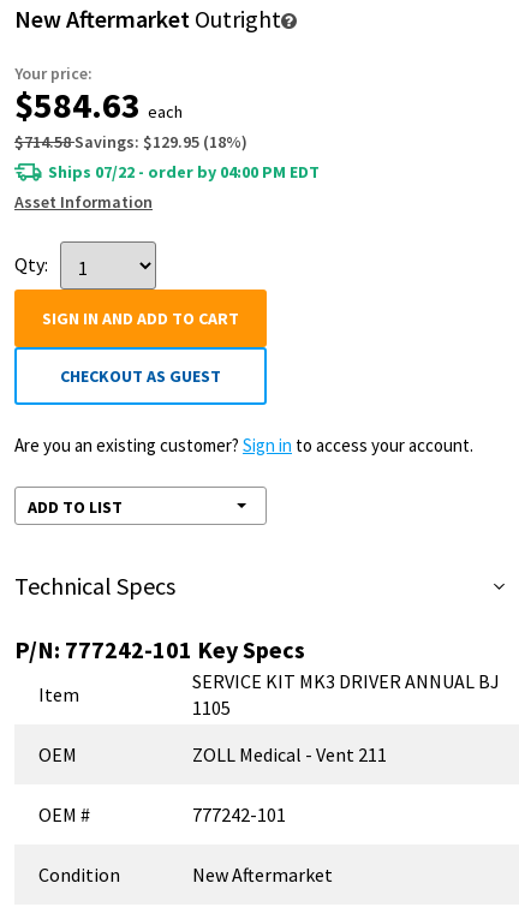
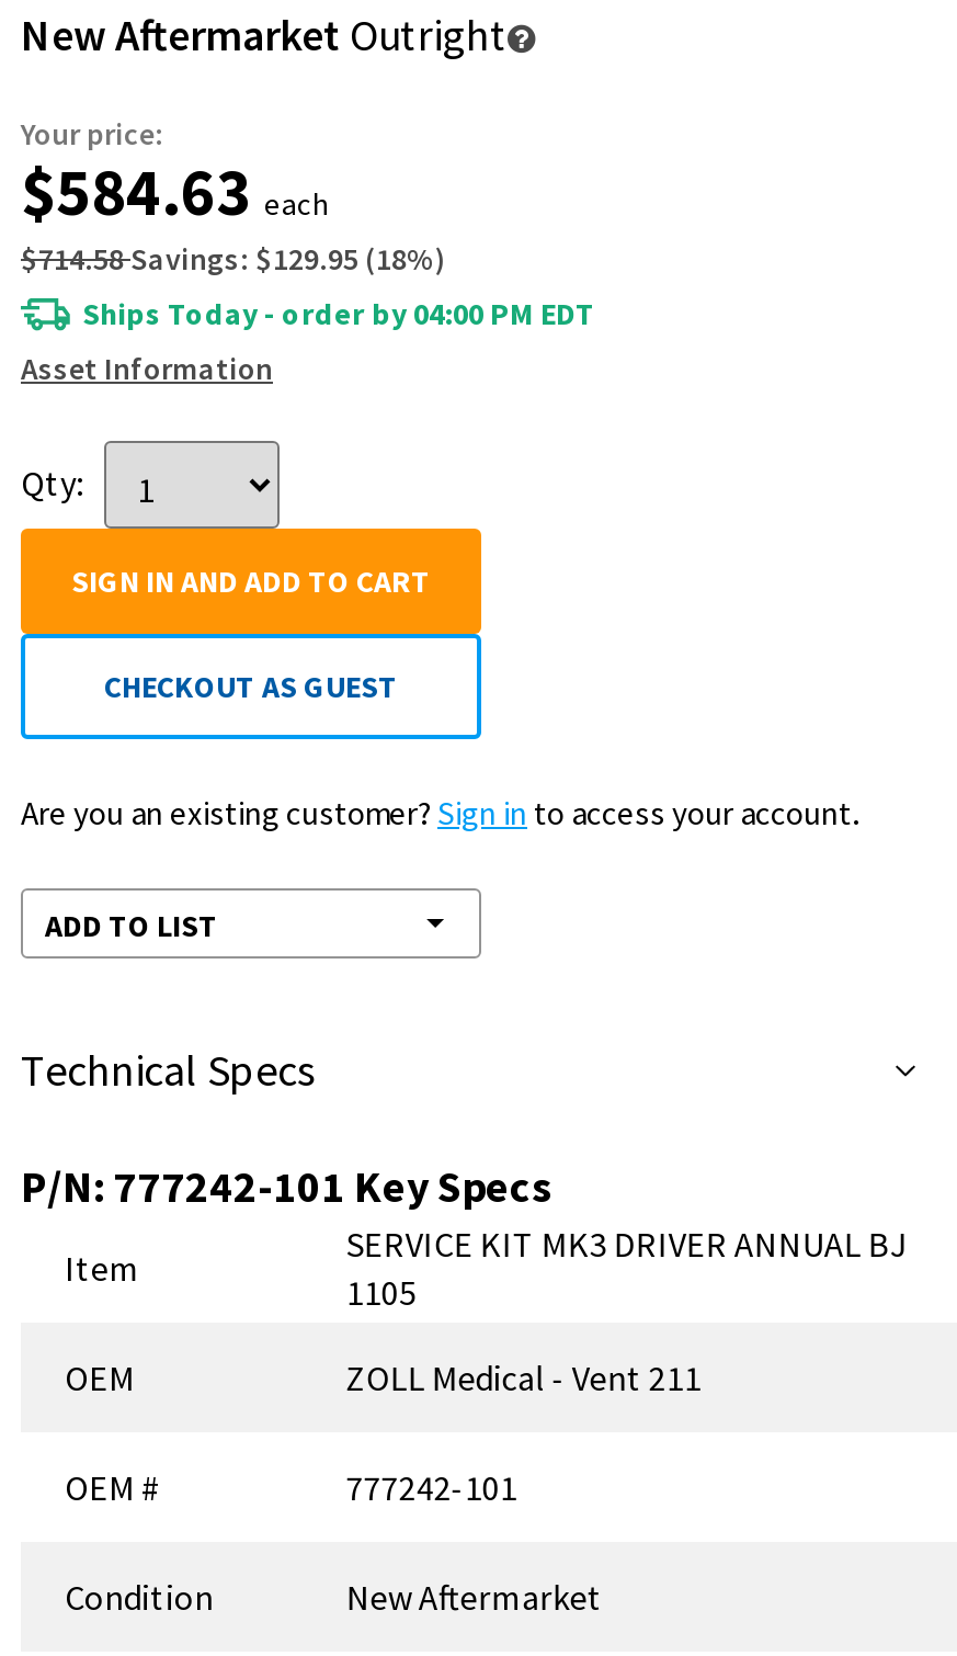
- Ships 07/22 - order by 04:00 PM EDT
+ Ships Today - order by 04:00 PM EDT
